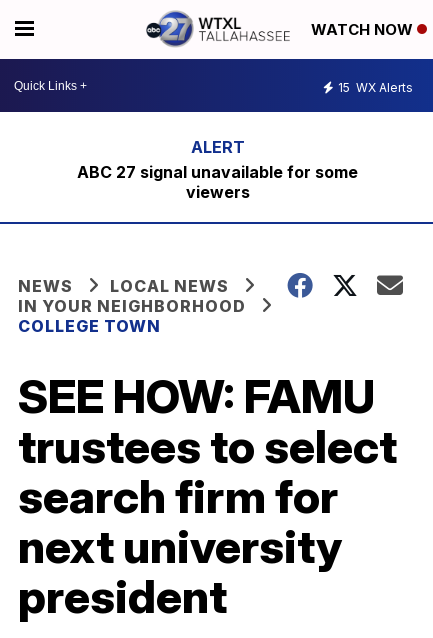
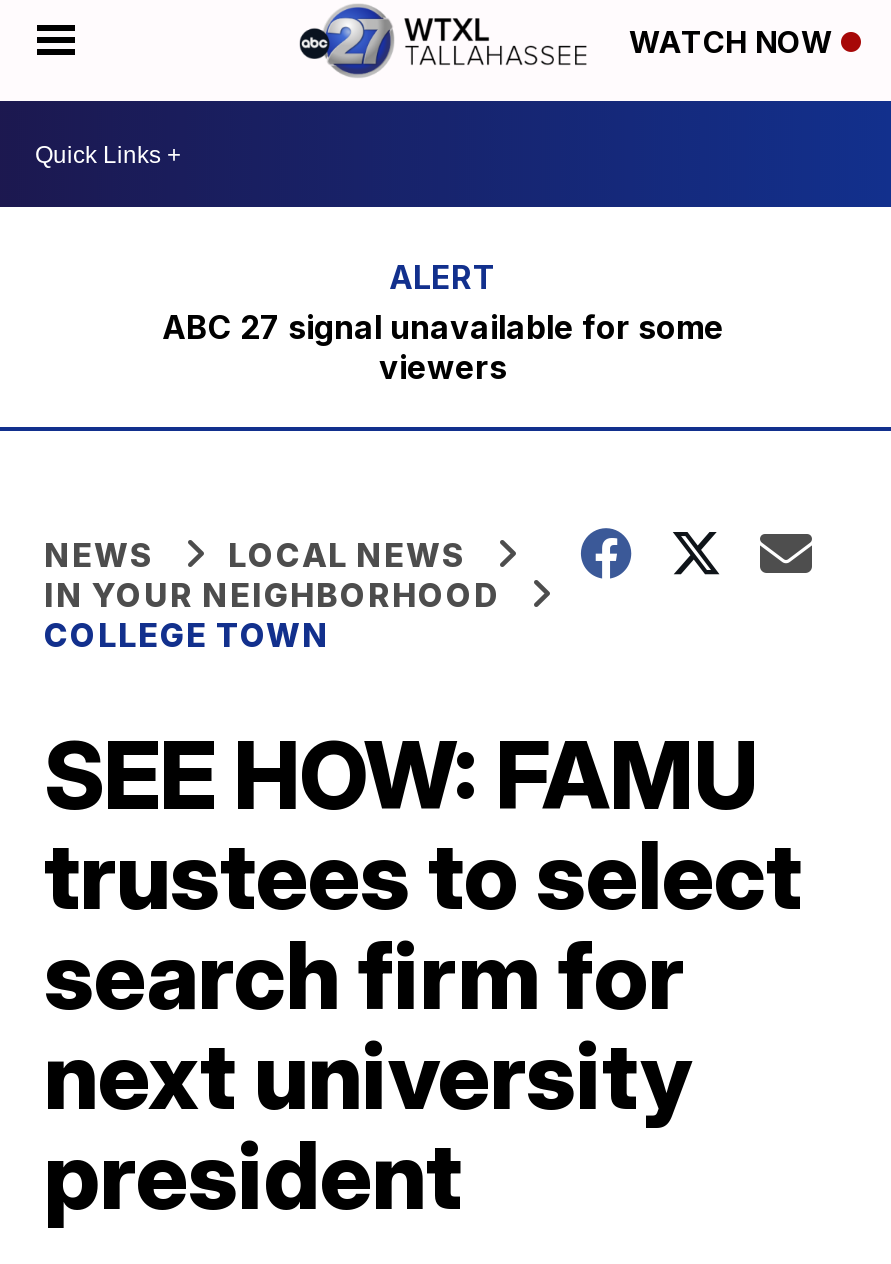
- 15 WX Alerts
